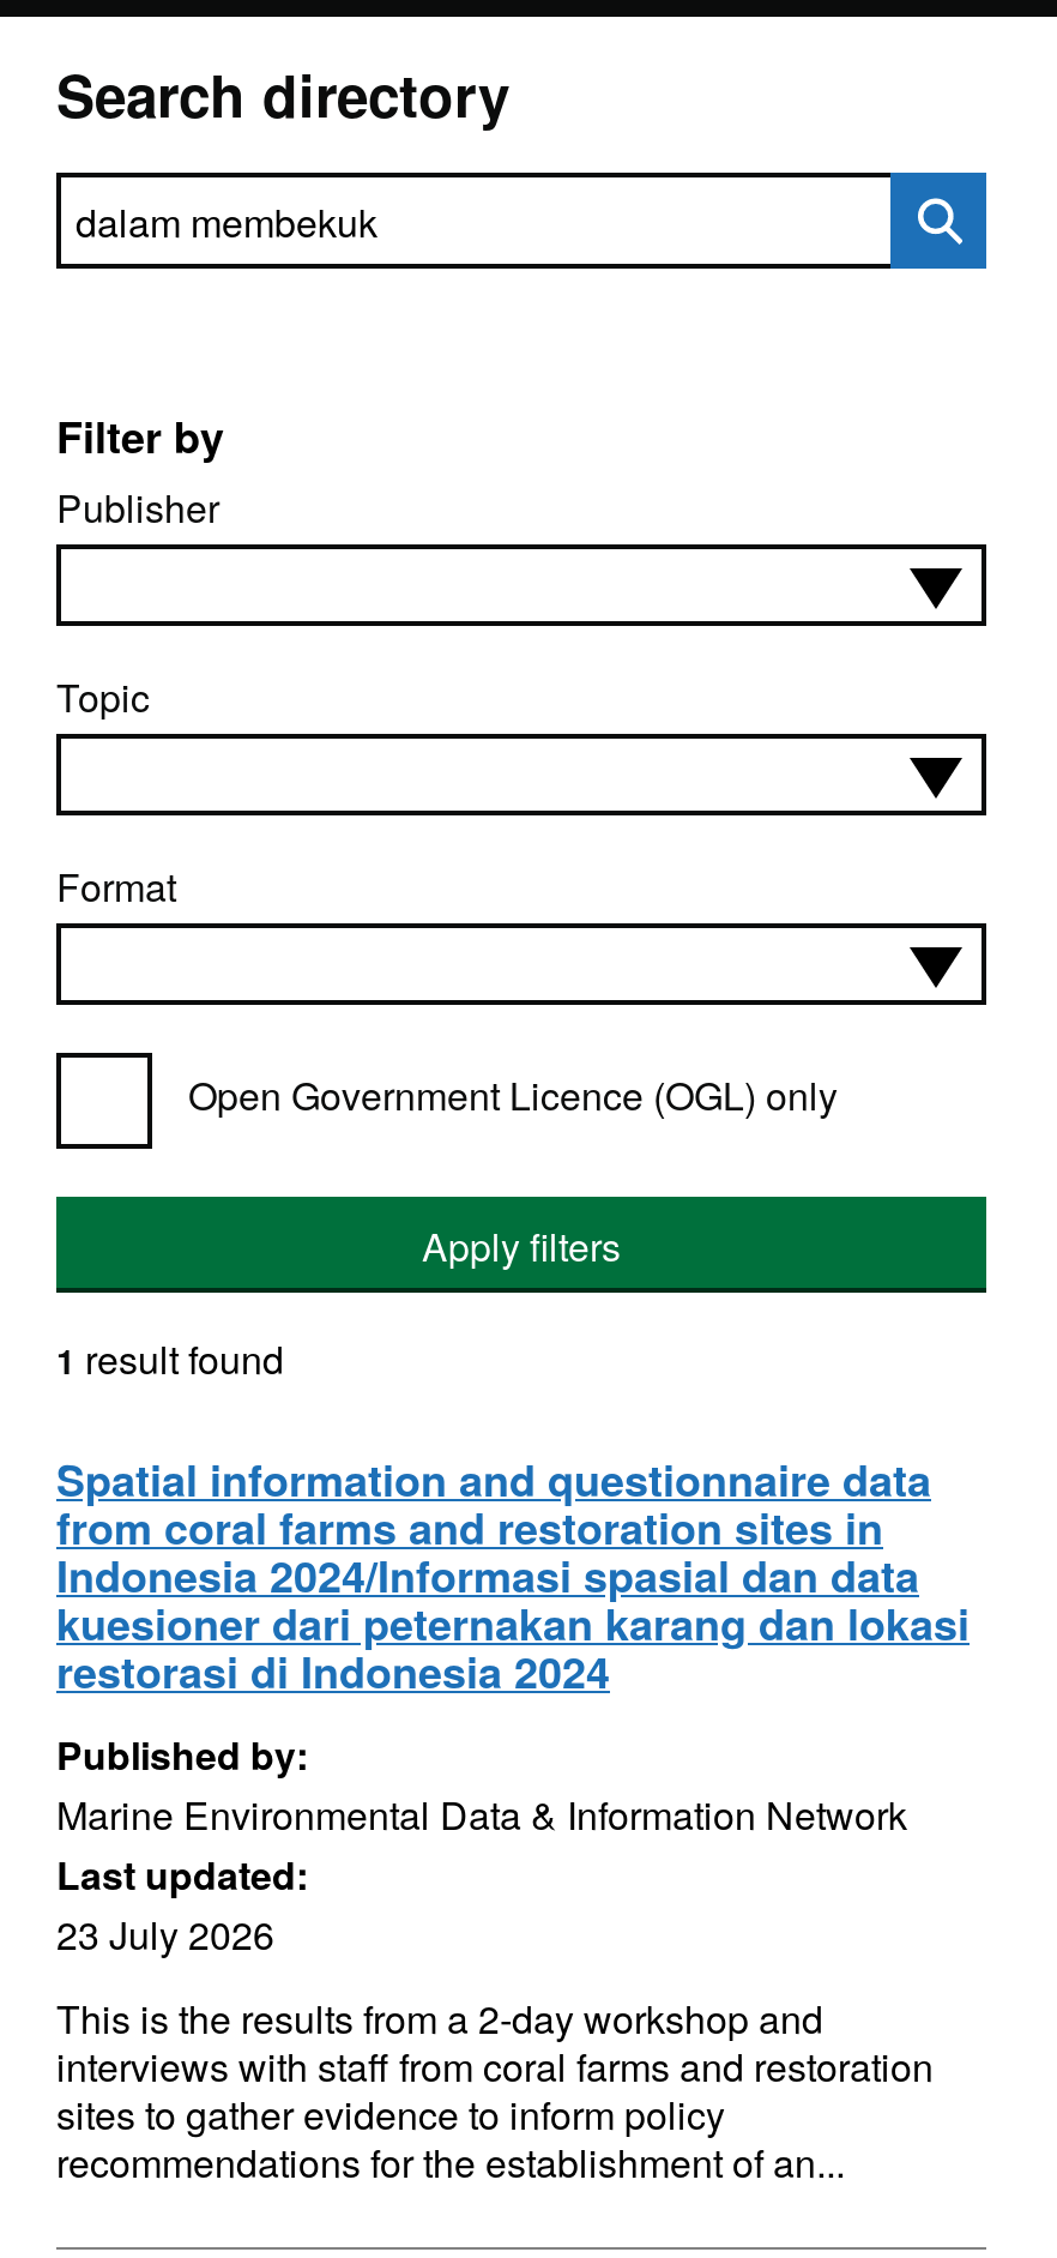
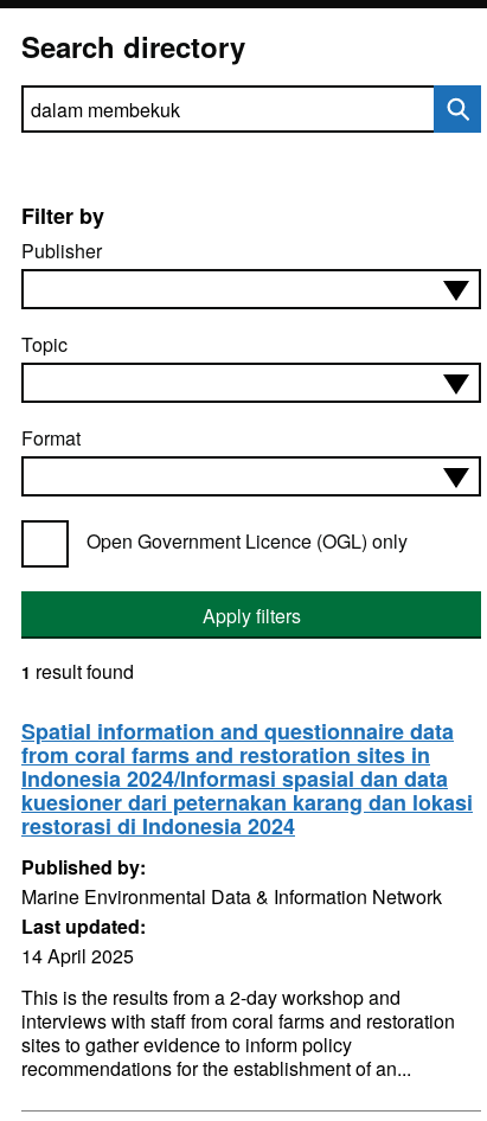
- 23 July 2026
+ 14 April 2025
